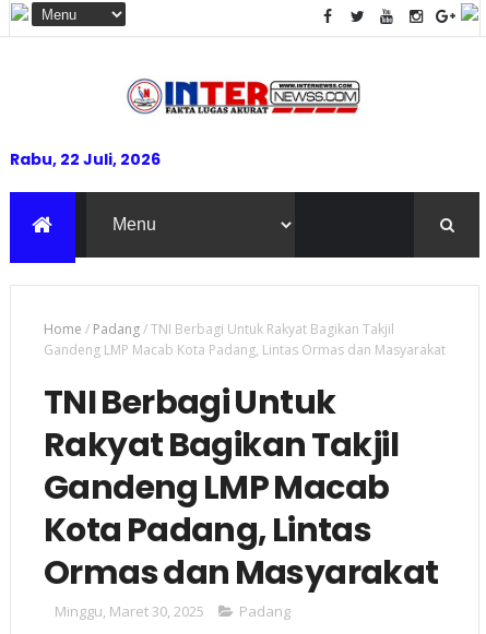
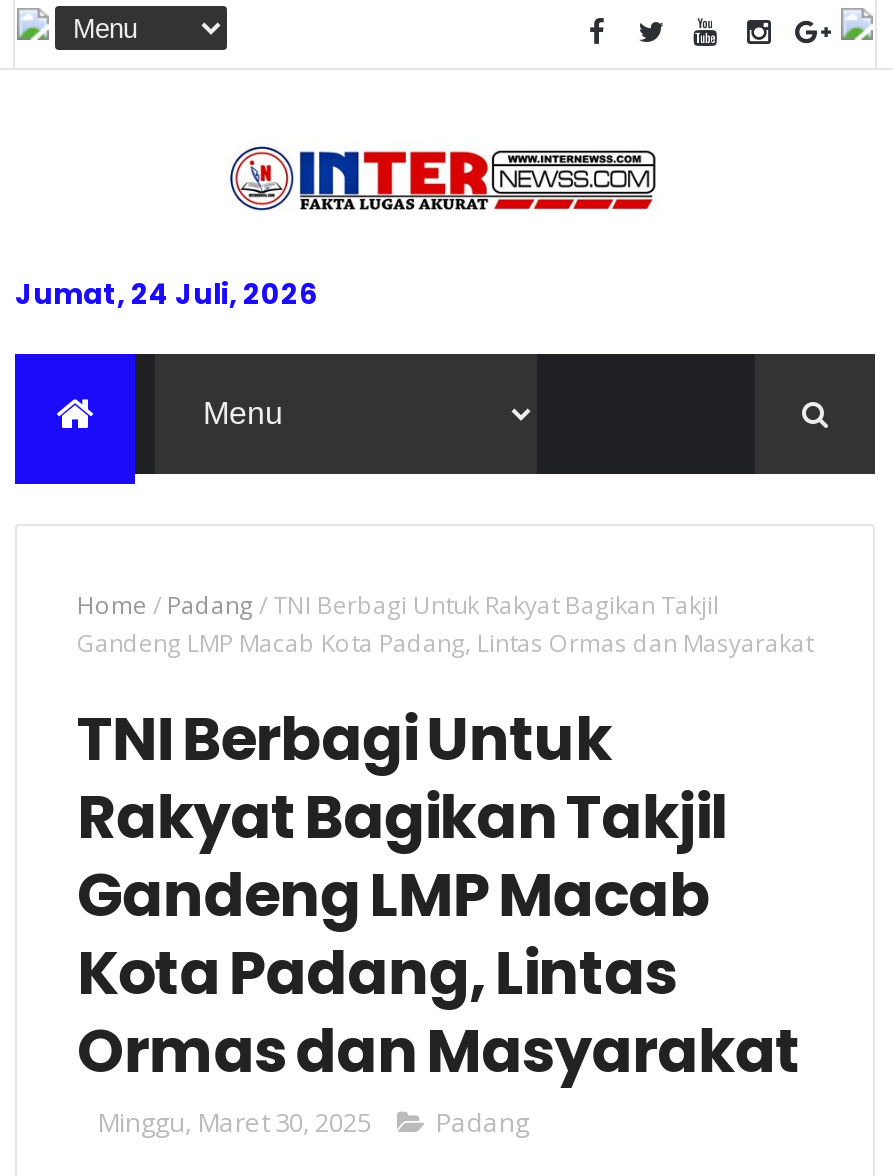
- Rabu, 22 Juli, 2026
+ Jumat, 24 Juli, 2026
